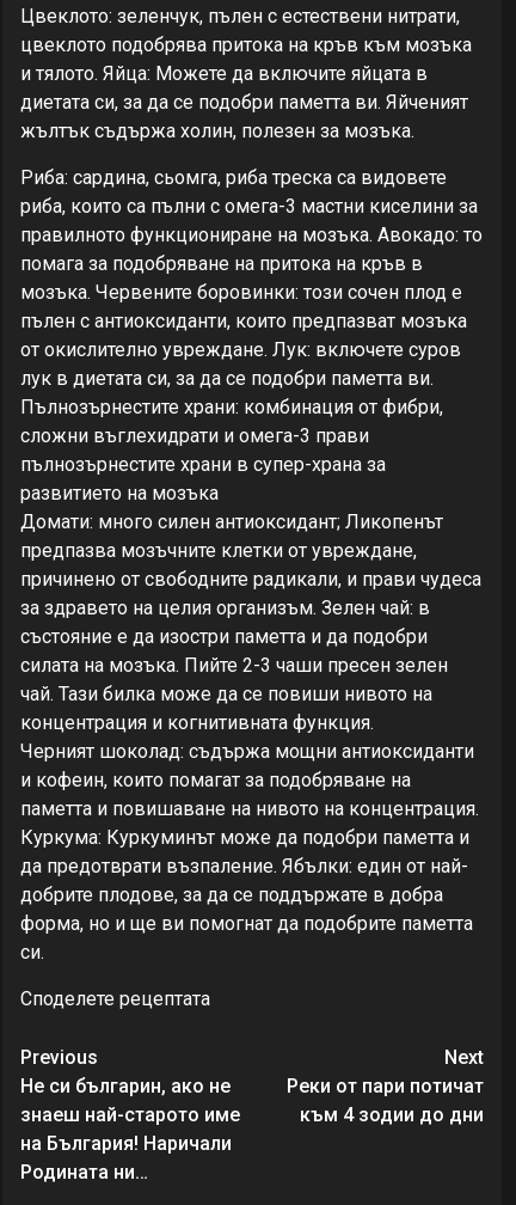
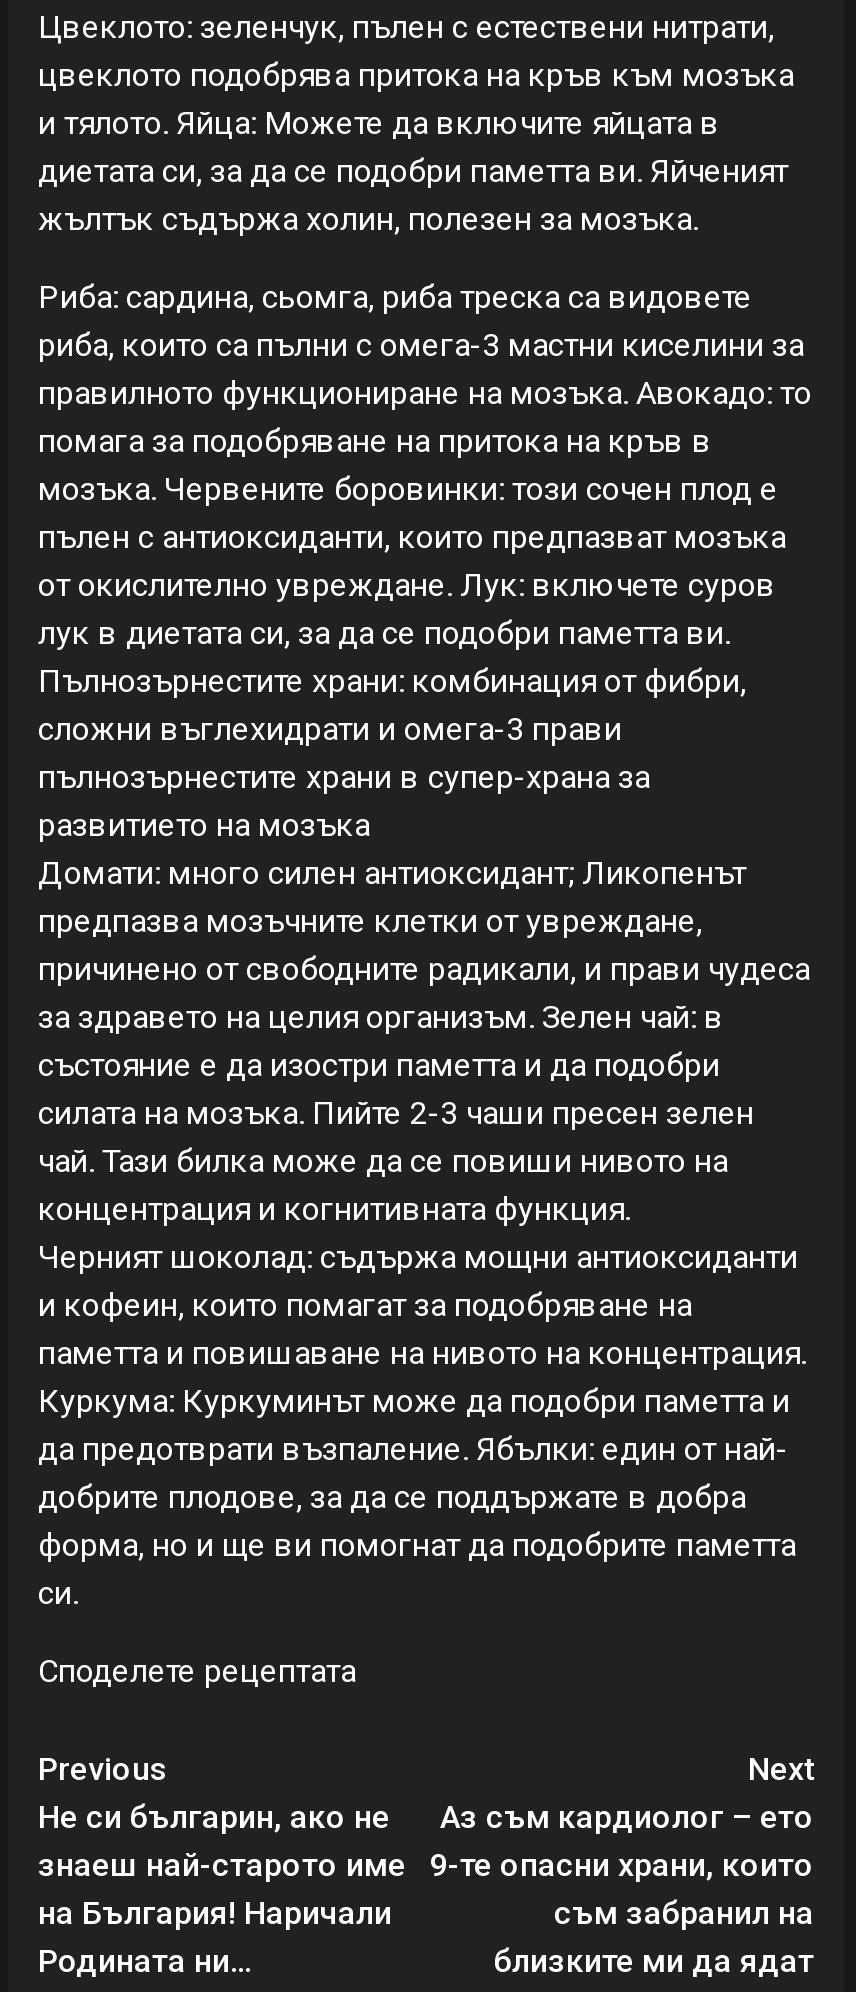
- Реки от пари потичат
- към 4 зодии до дни
+ Аз съм кардиолог – ето
+ 9-те опасни храни, които
+ съм забранил на
+ близките ми да ядат
